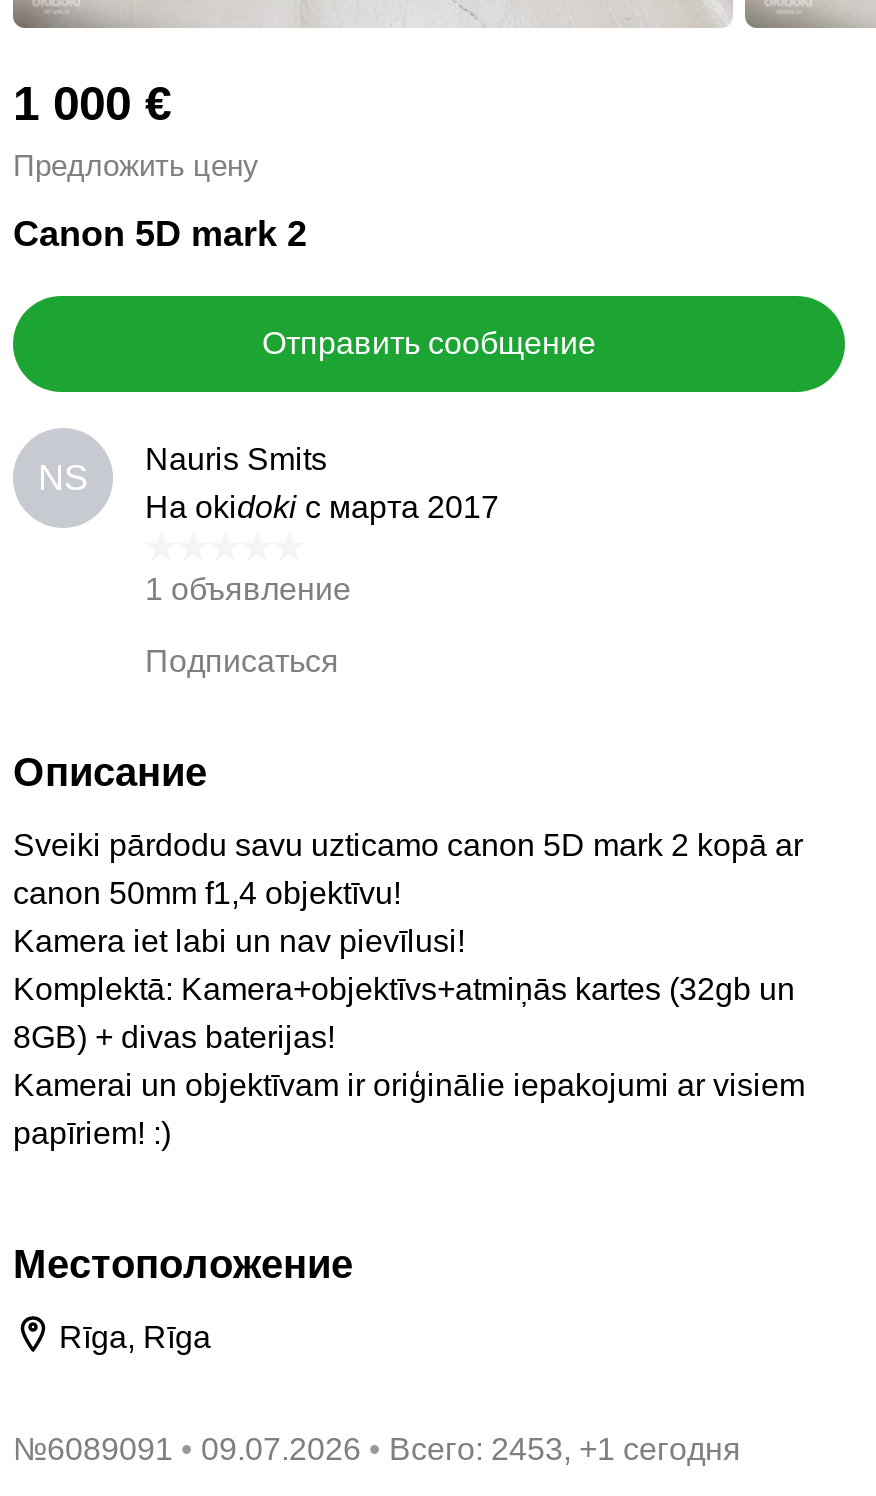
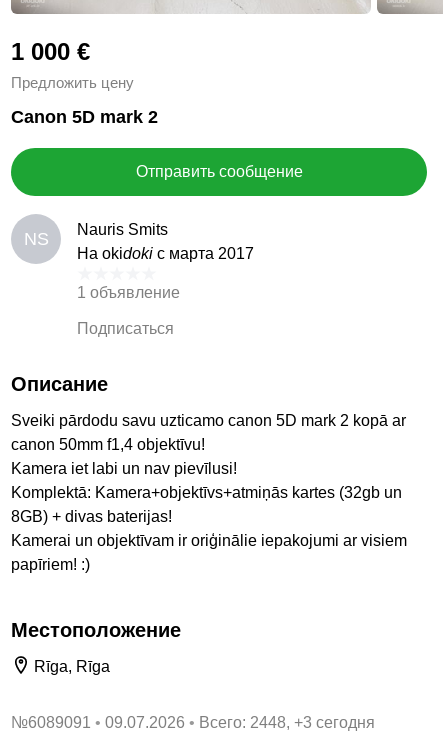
- Всего: 2453, +1 сегодня
+ Всего: 2448, +3 сегодня
